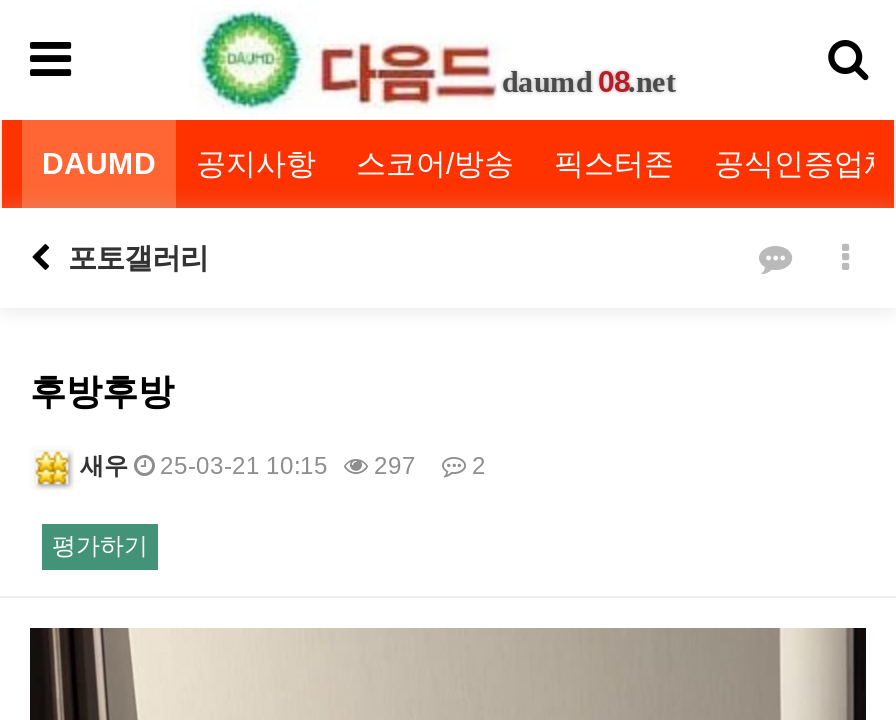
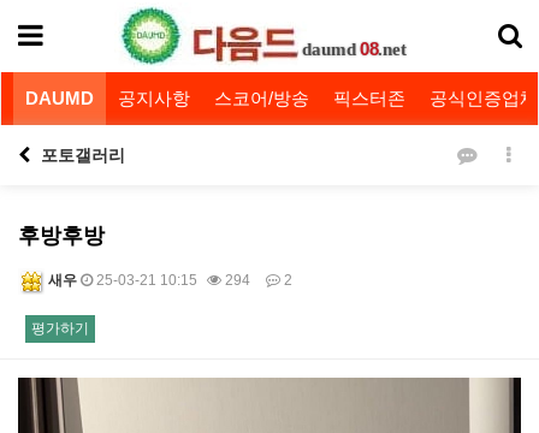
- 새우 25-03-21 10:15 297 2
+ 새우 25-03-21 10:15 294 2
